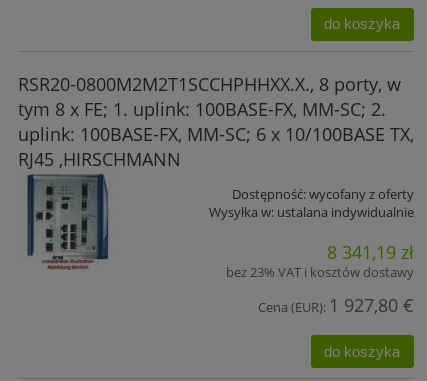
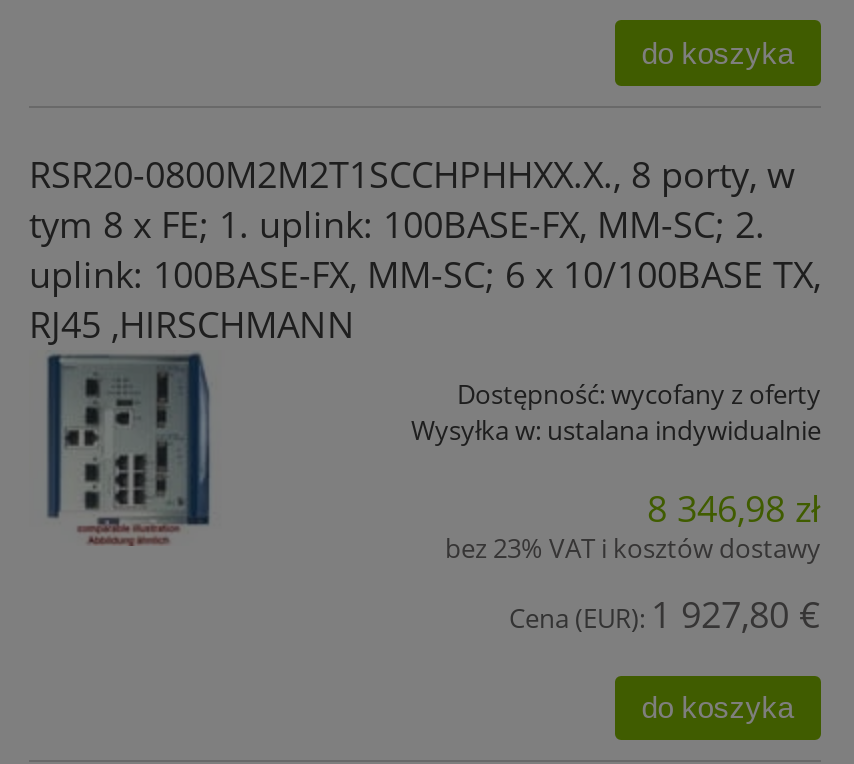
- 8 341,19 zł
+ 8 346,98 zł
